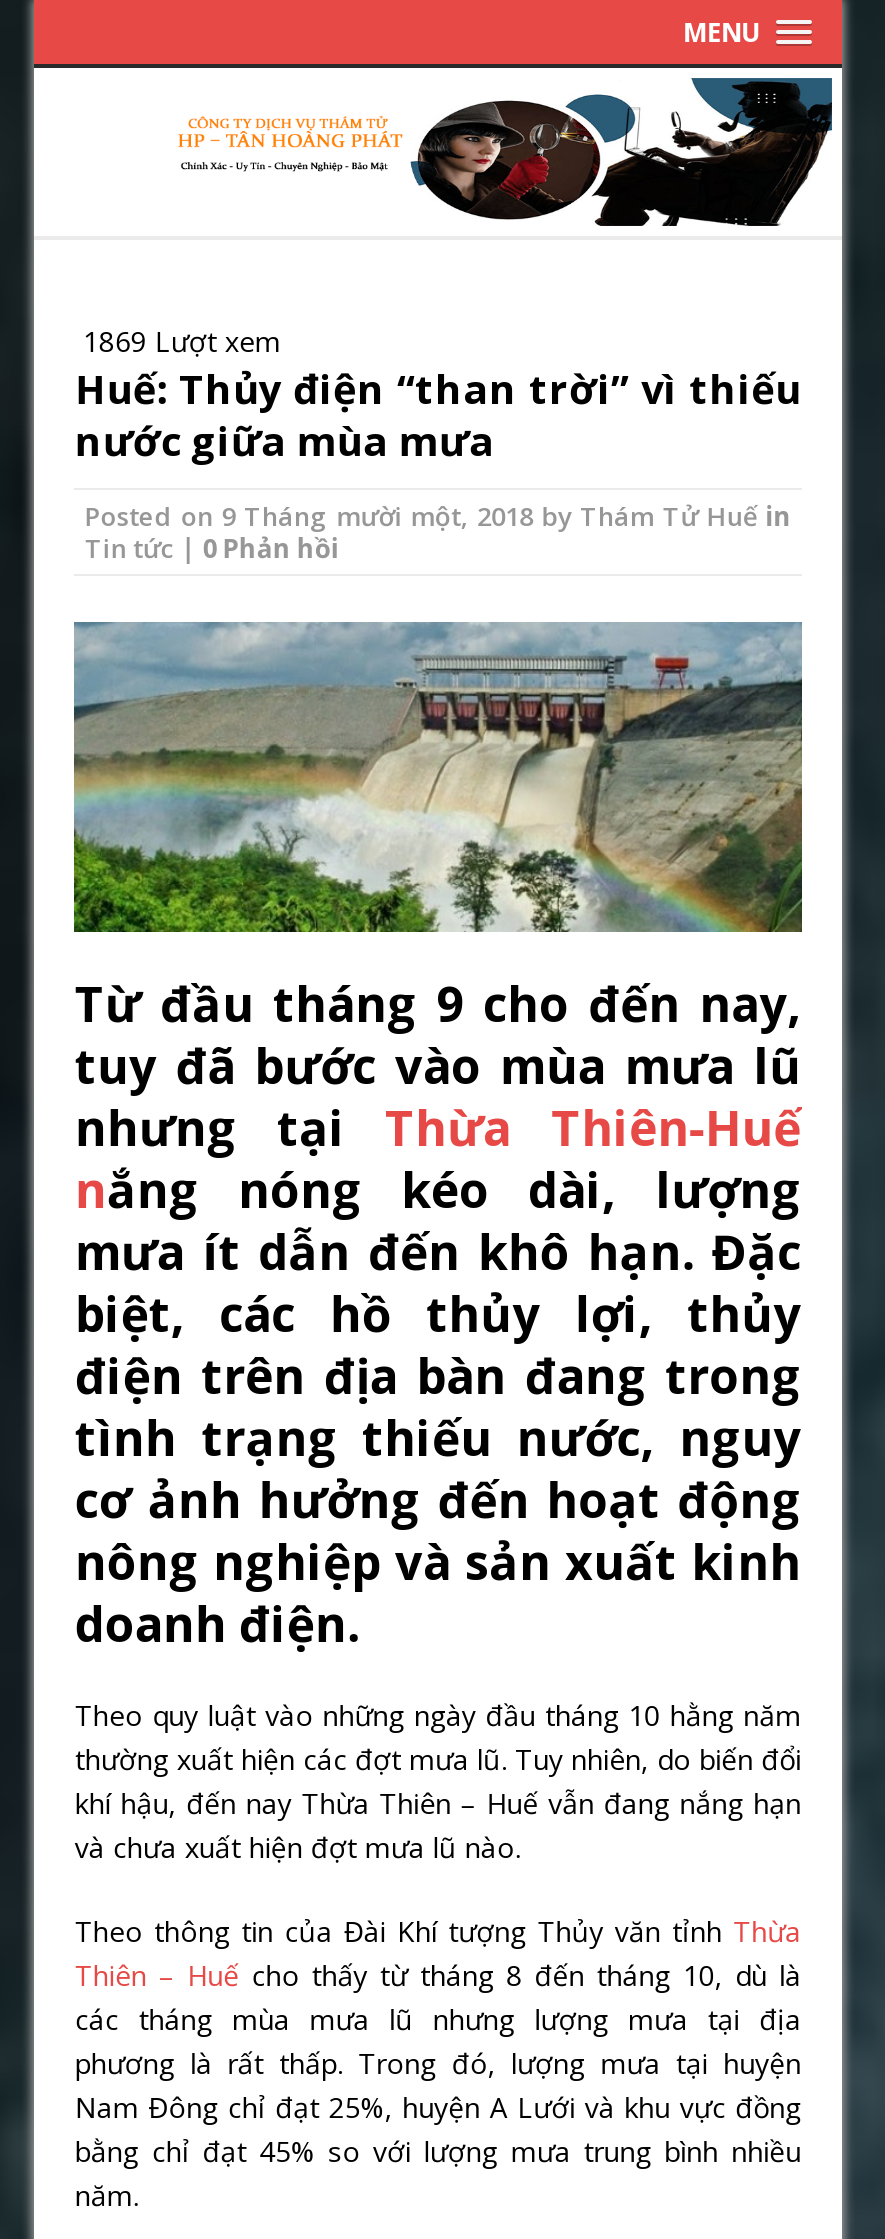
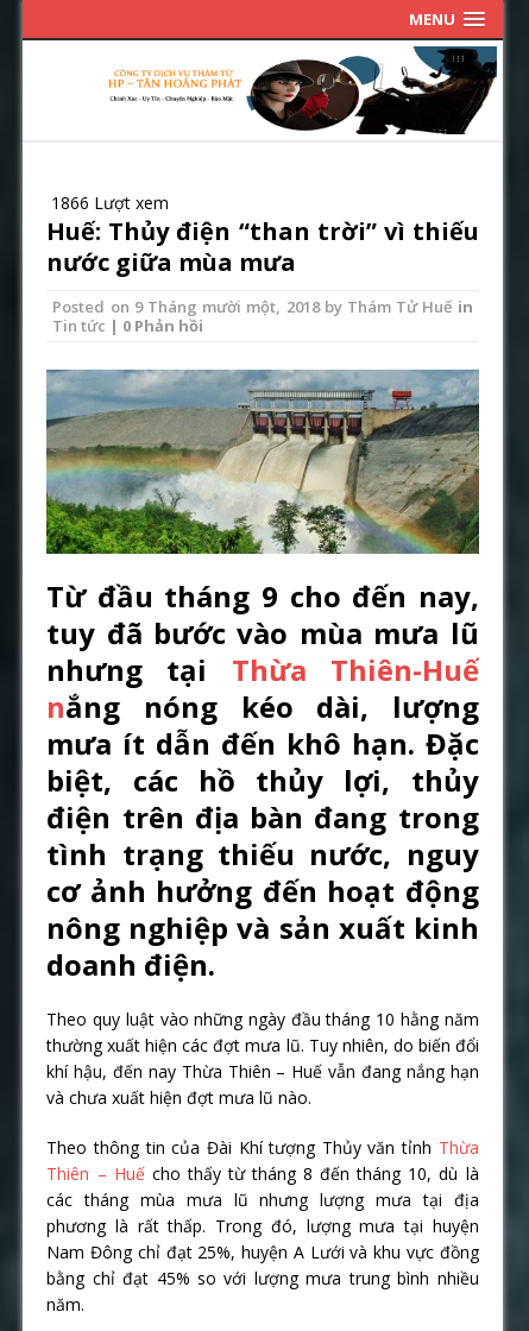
- 1869 Lượt xem
+ 1866 Lượt xem
